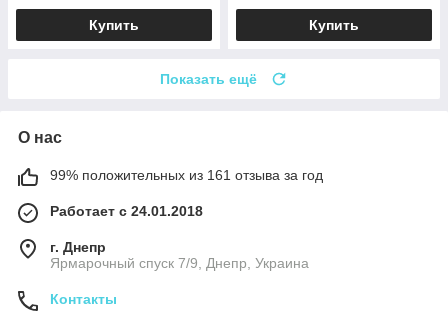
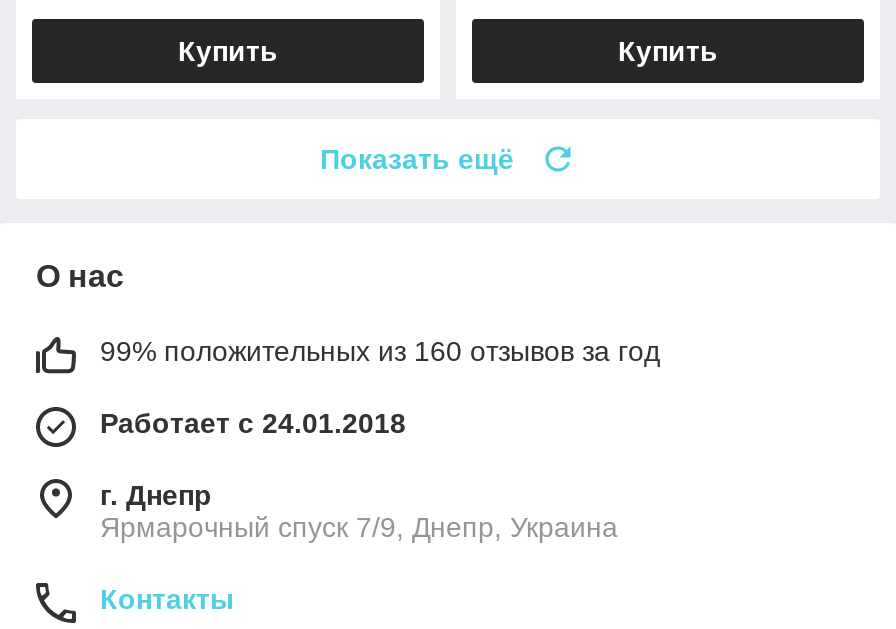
- 99% положительных из 161 отзыва за год
+ 99% положительных из 160 отзывов за год
